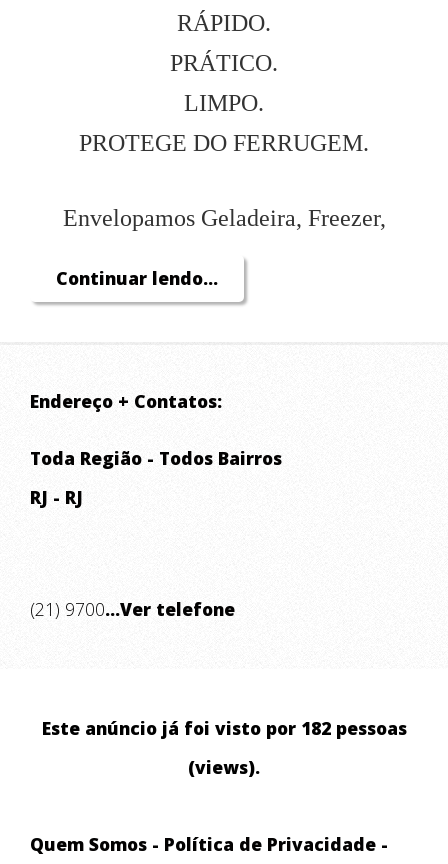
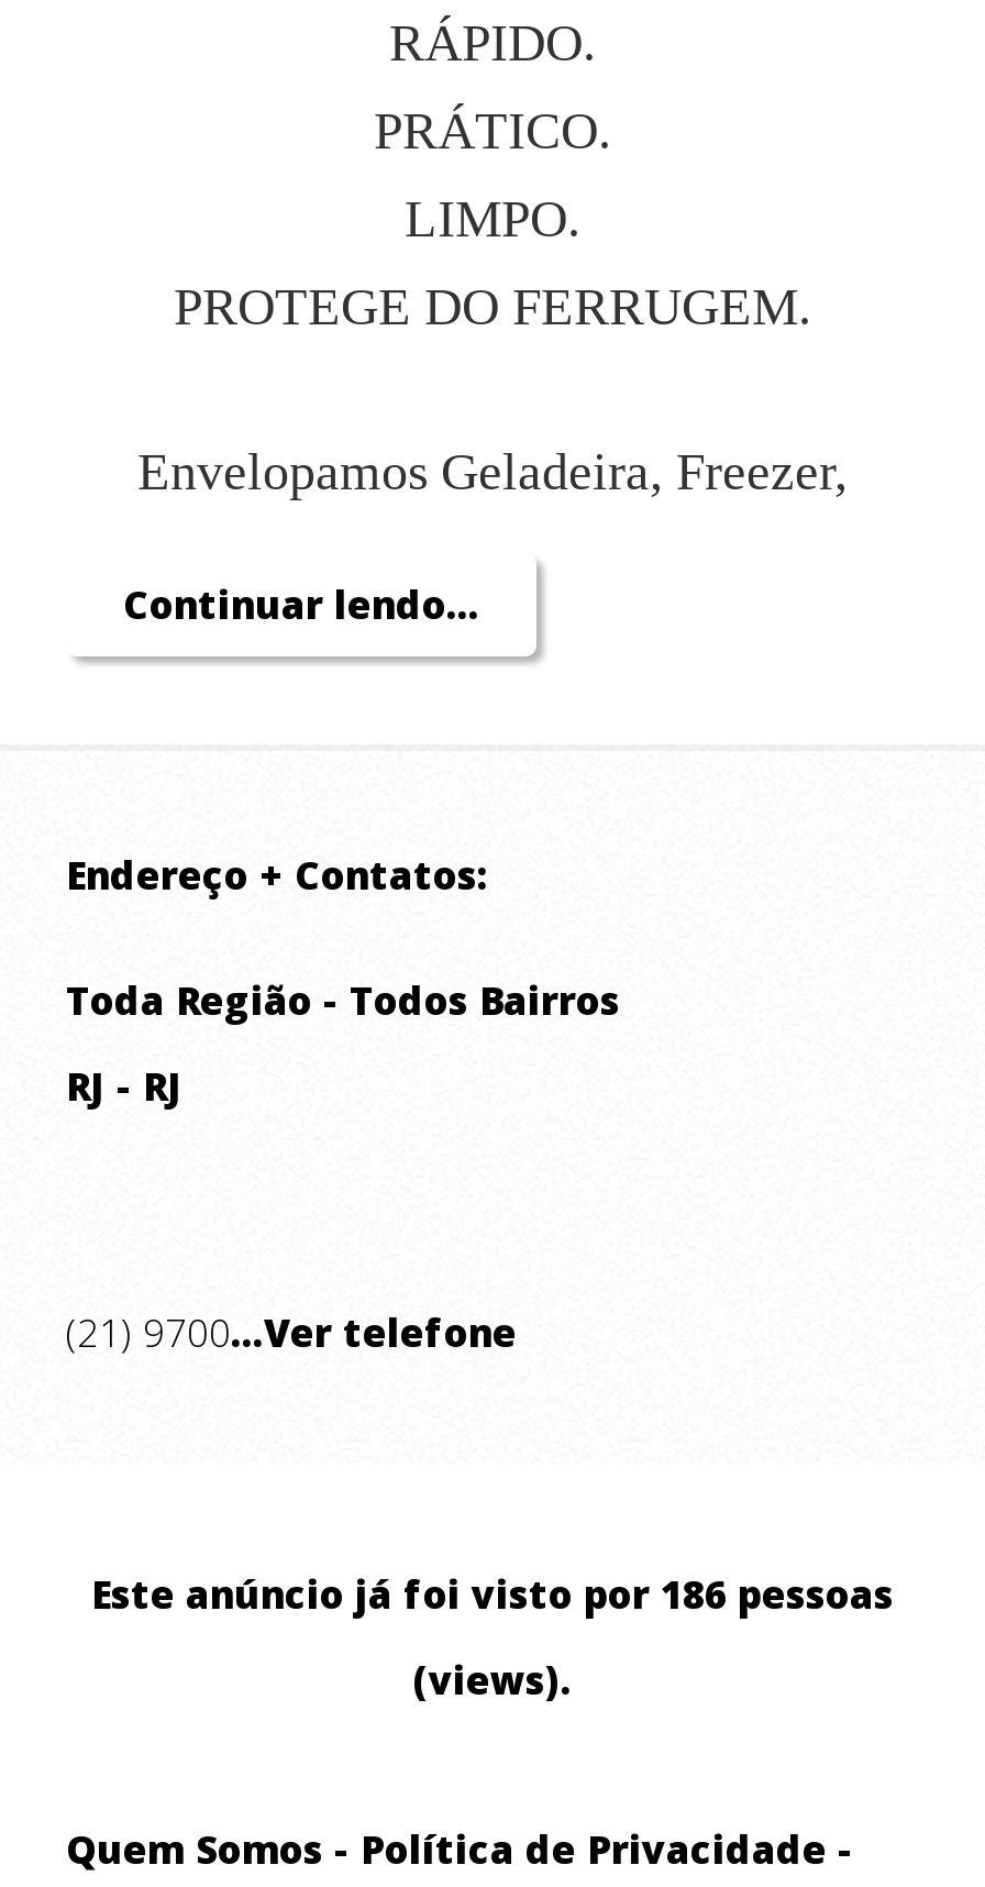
- Este anúncio já foi visto por 182 pessoas
+ Este anúncio já foi visto por 186 pessoas
